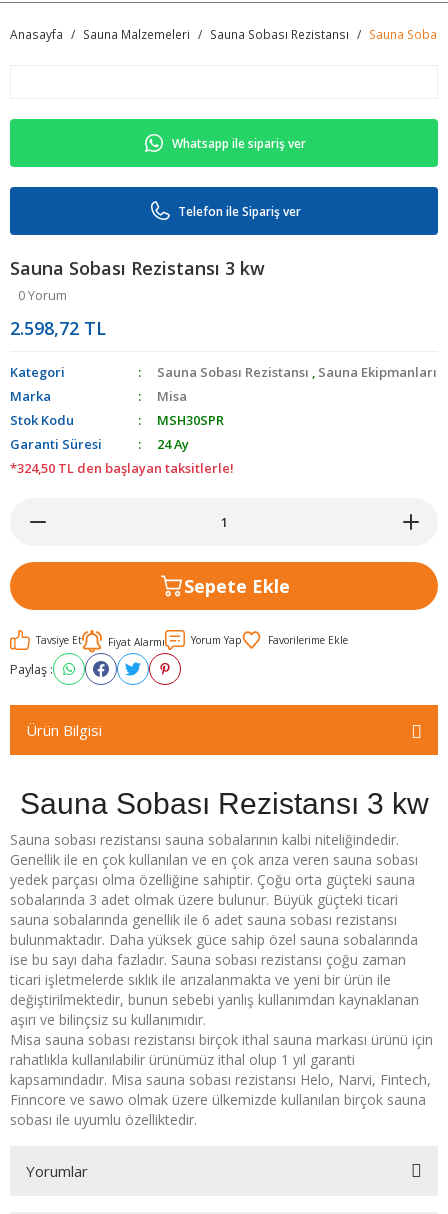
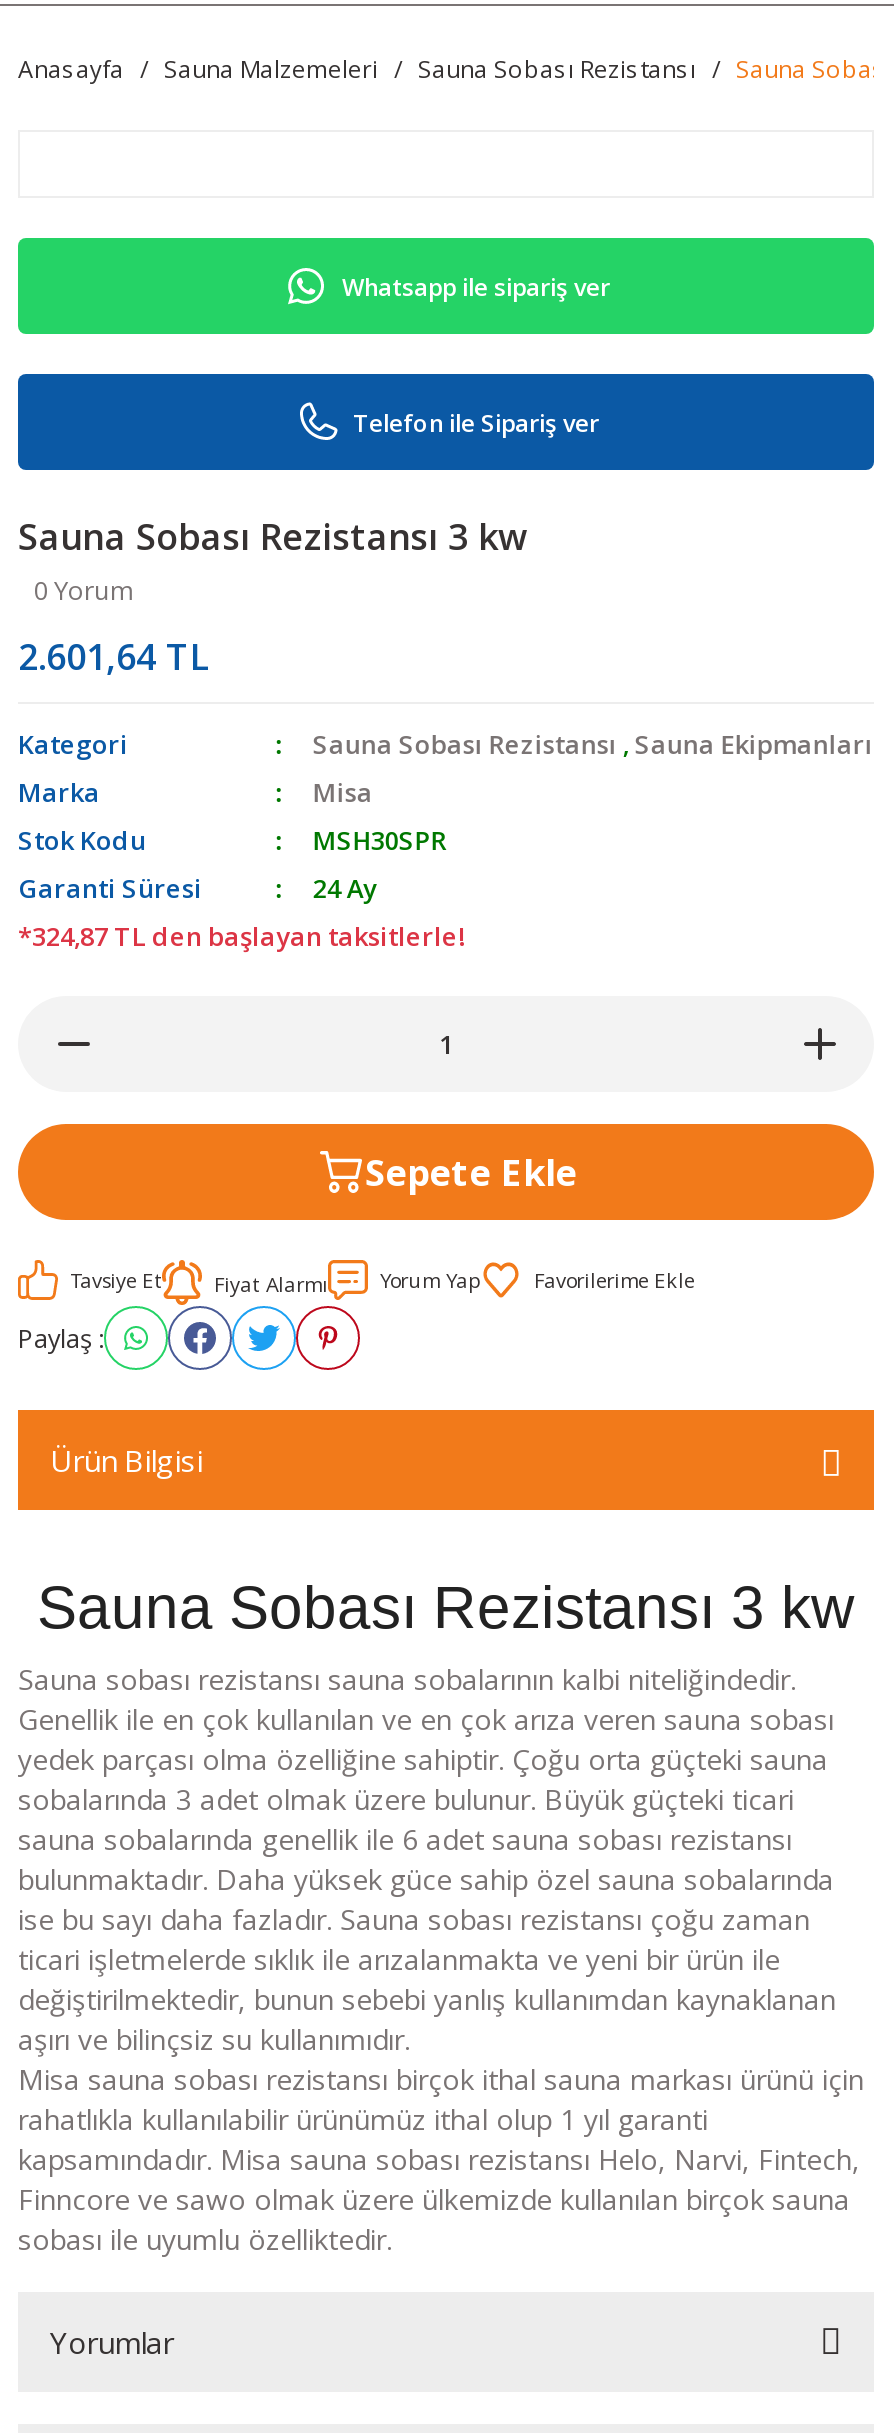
- 2.598,72 TL
+ 2.601,64 TL

- *324,50 TL den başlayan taksitlerle!
+ *324,87 TL den başlayan taksitlerle!
